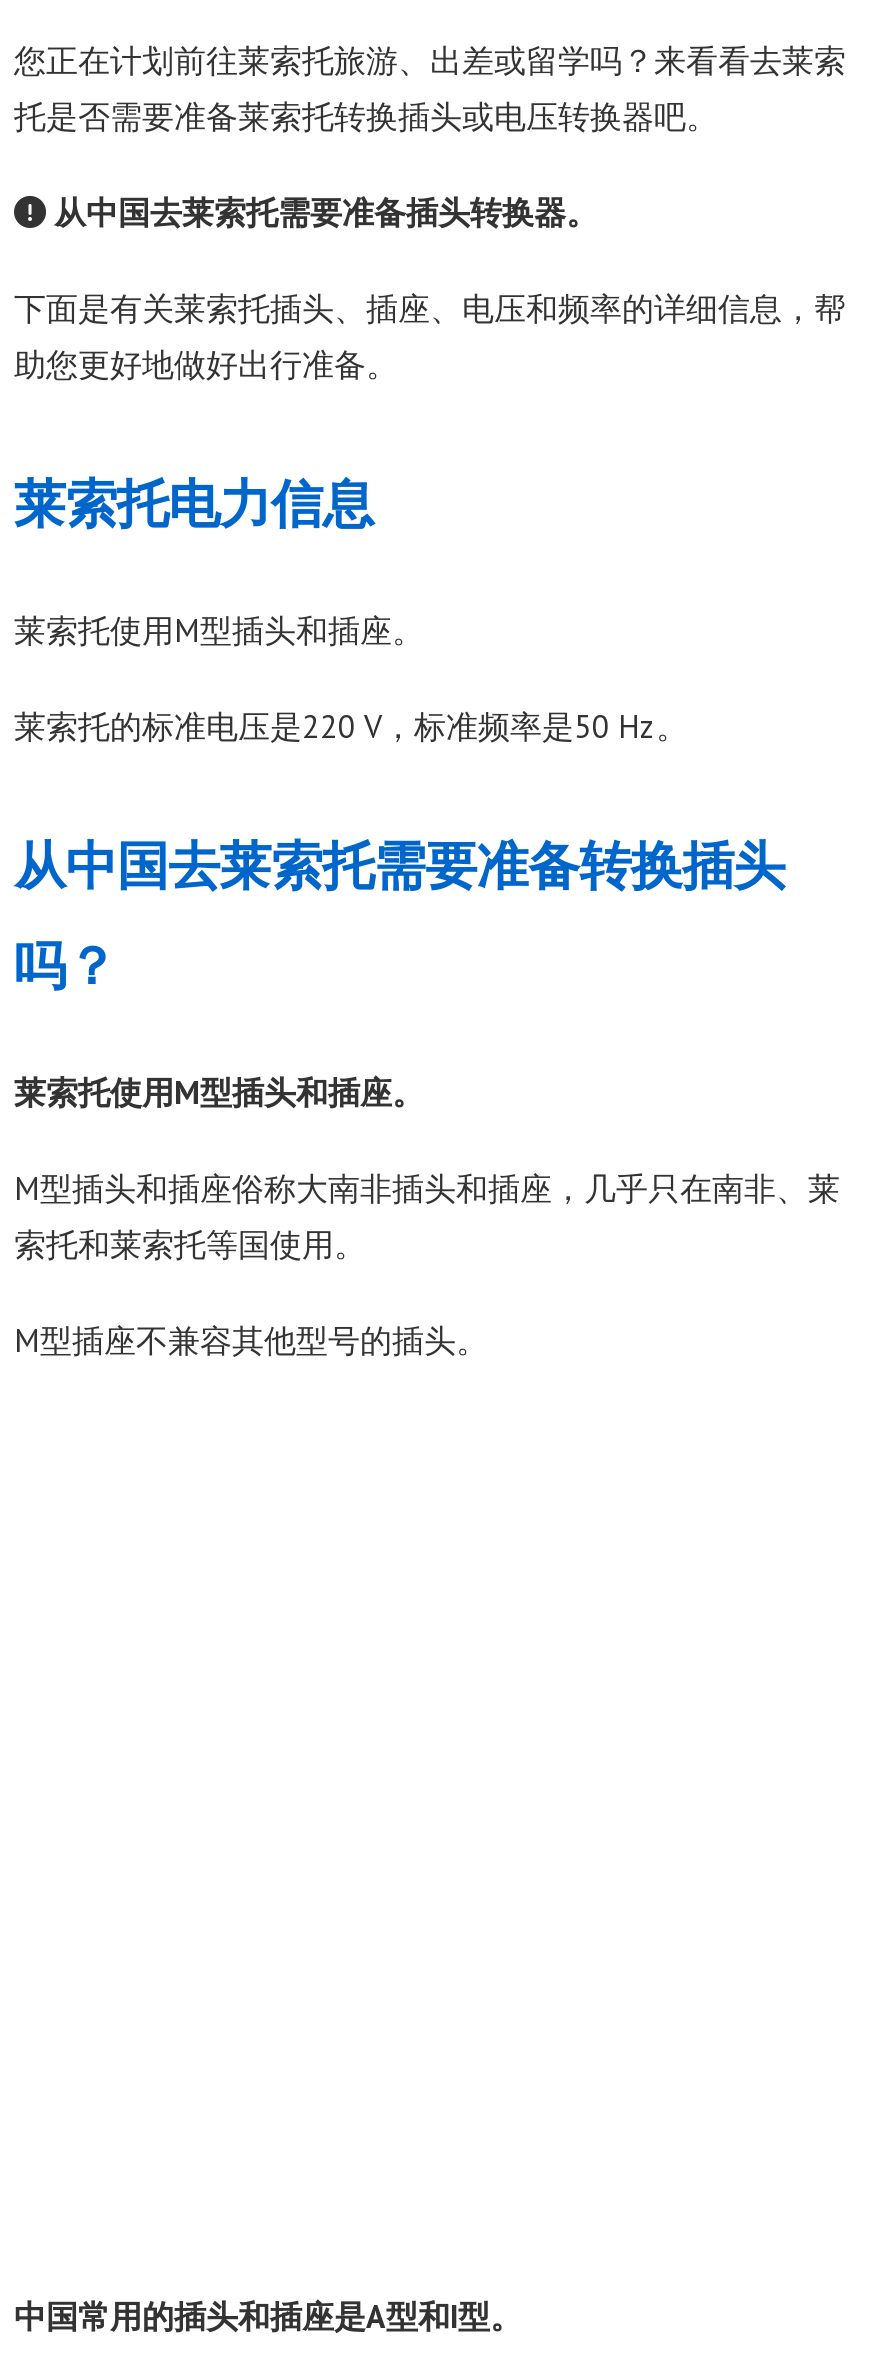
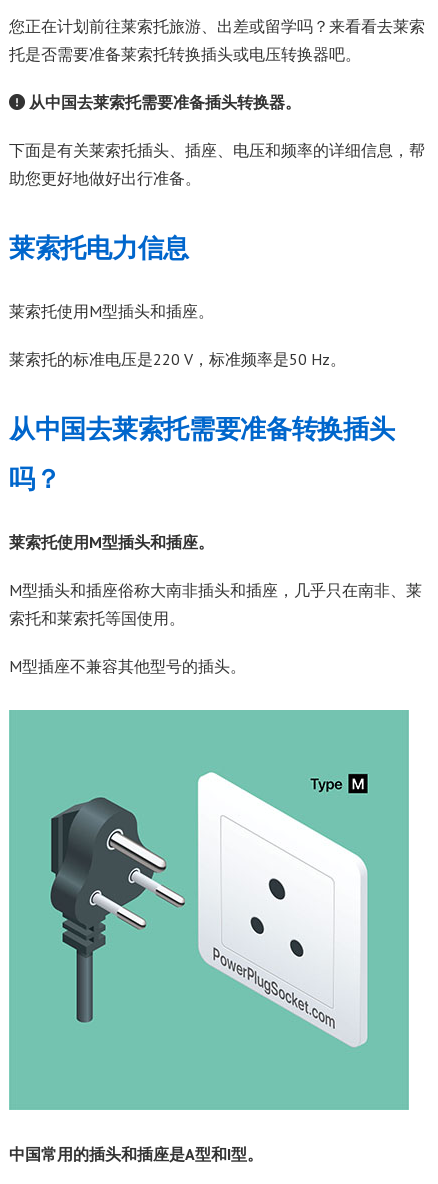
+ [image]
